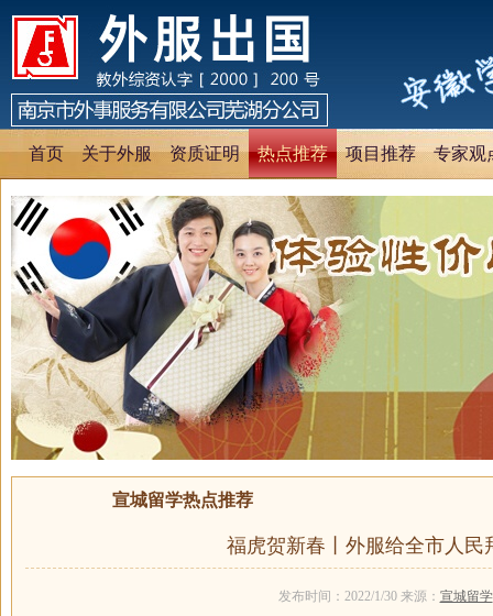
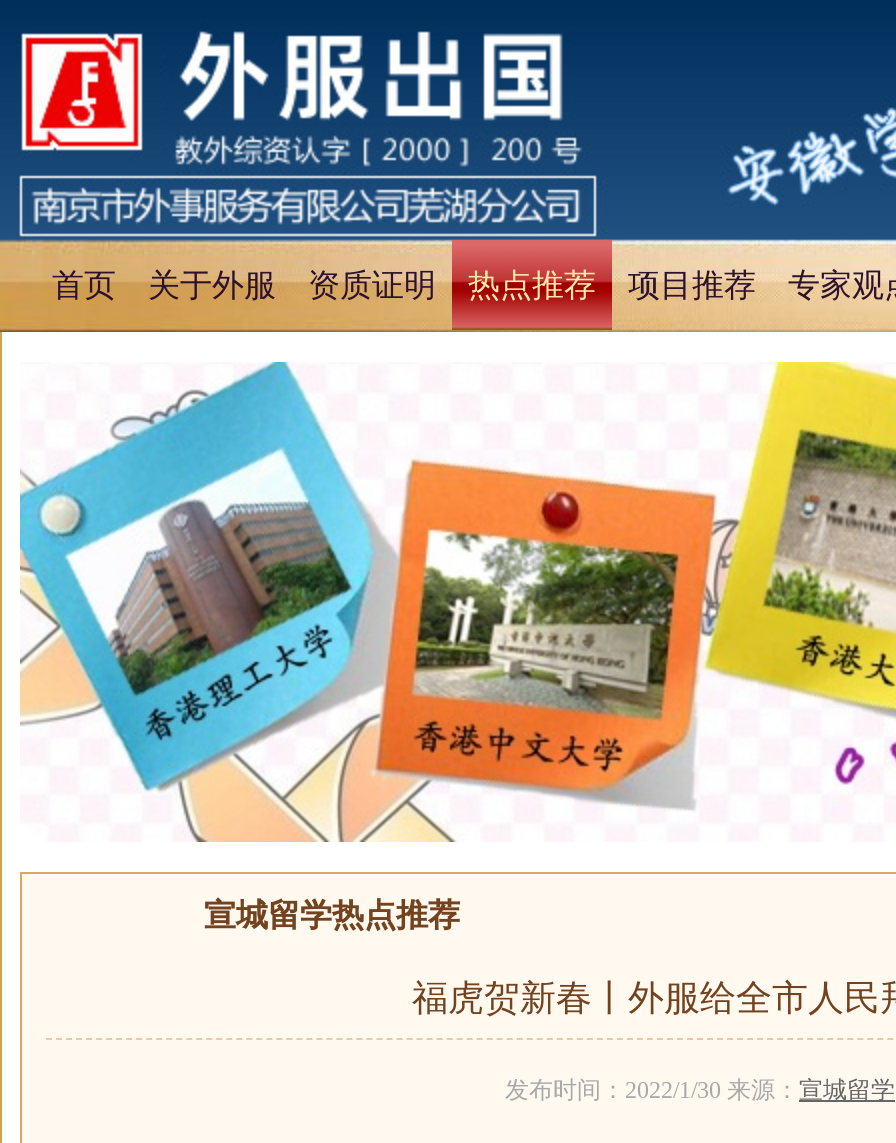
- [image]
+ [image]
